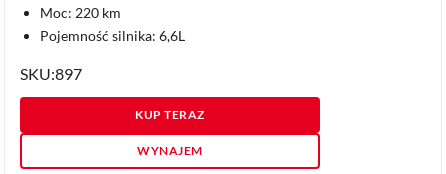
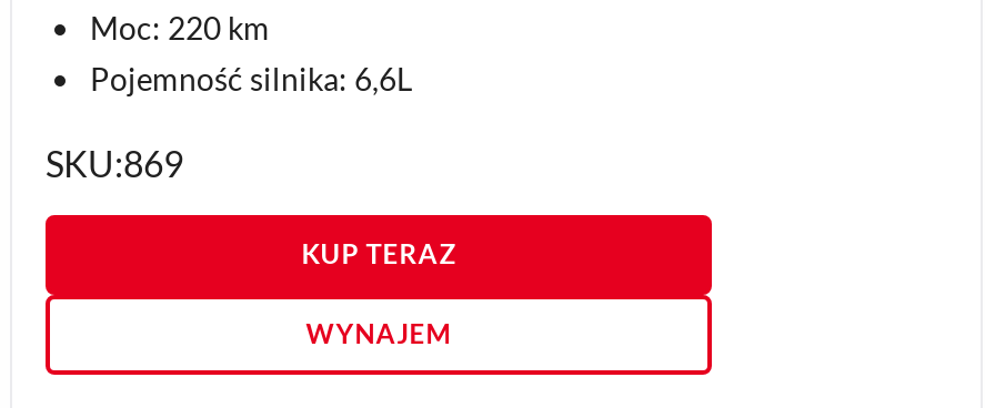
- SKU:897
+ SKU:869
